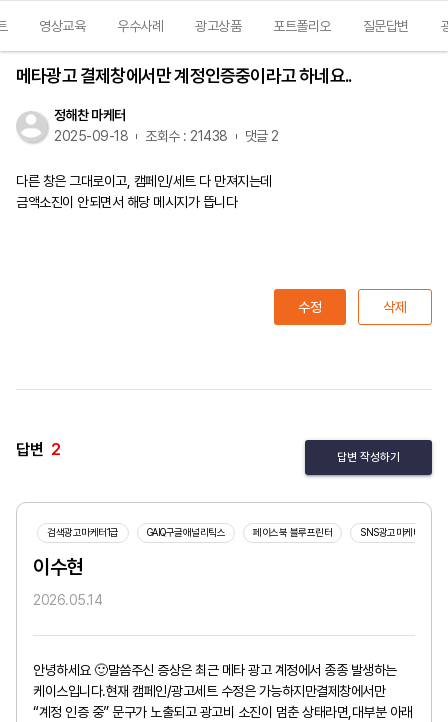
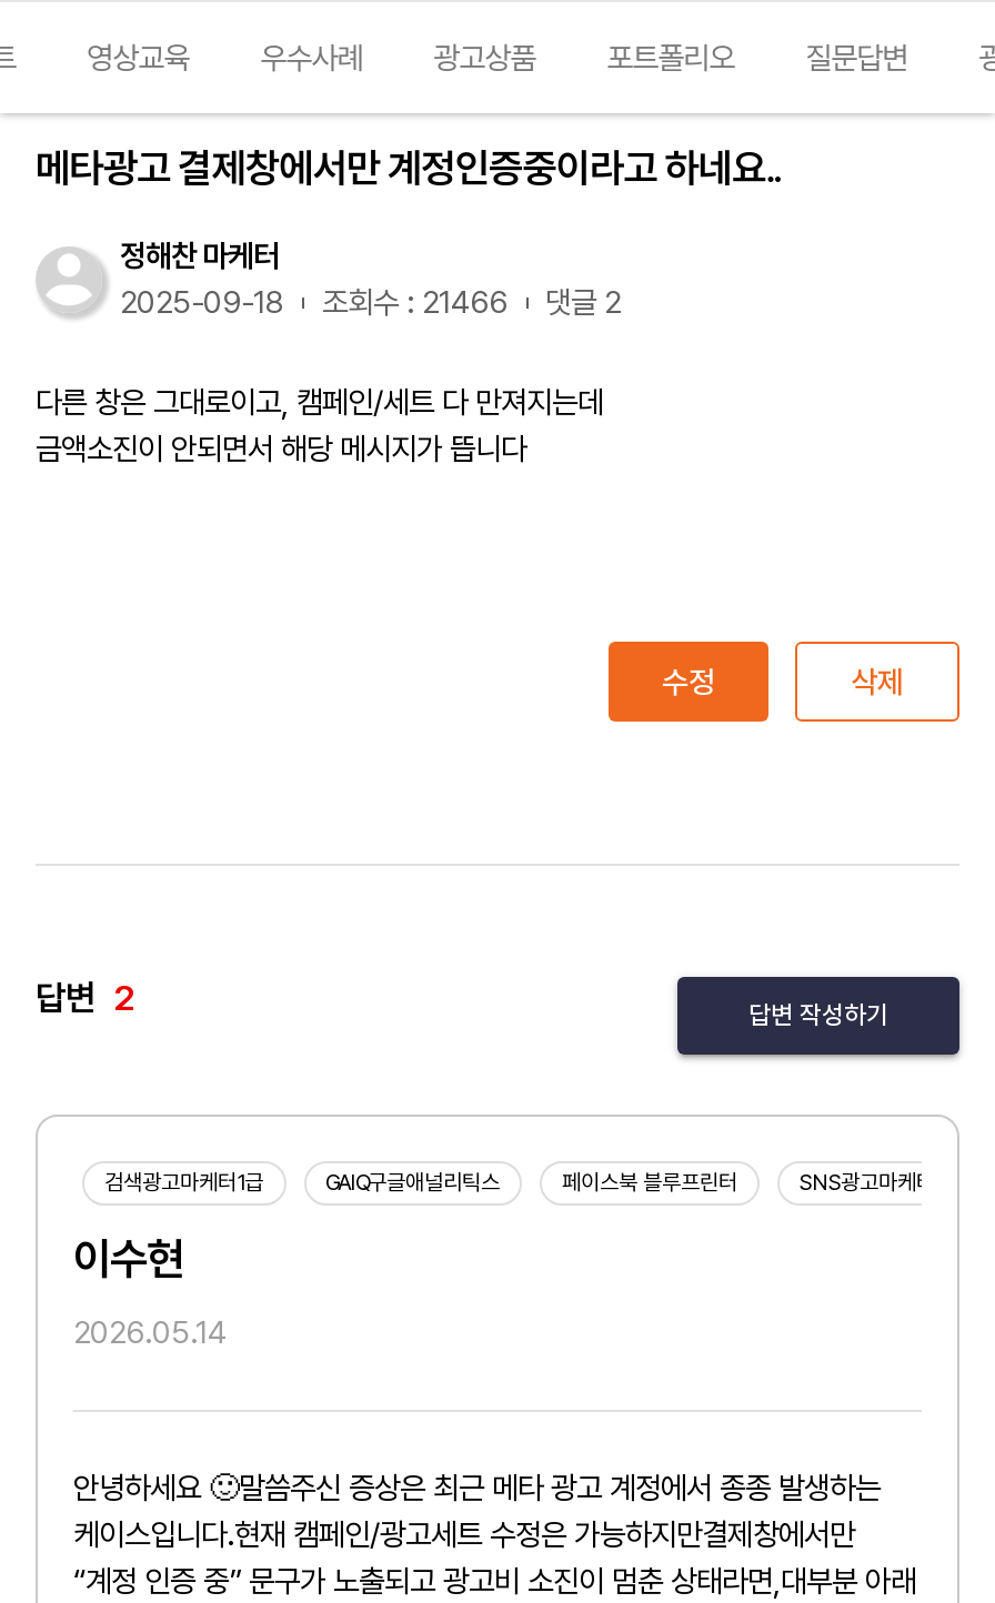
- 2025-09-18 조회수 : 21438 댓글 2
+ 2025-09-18 조회수 : 21466 댓글 2
